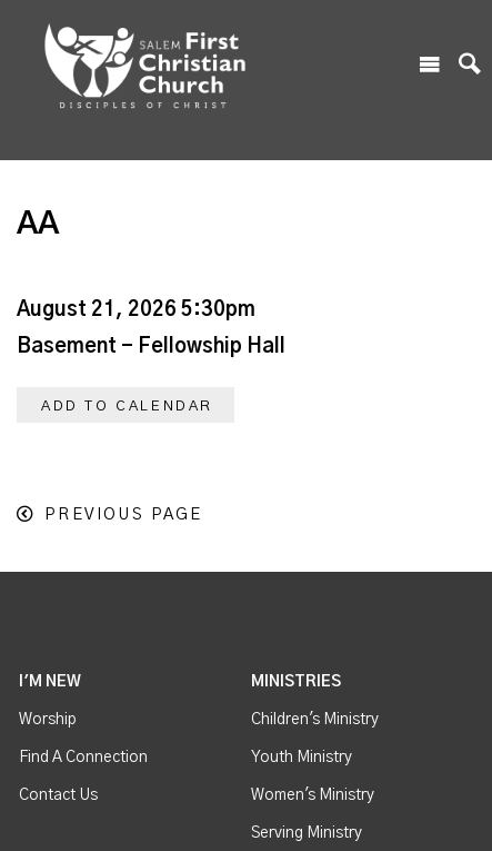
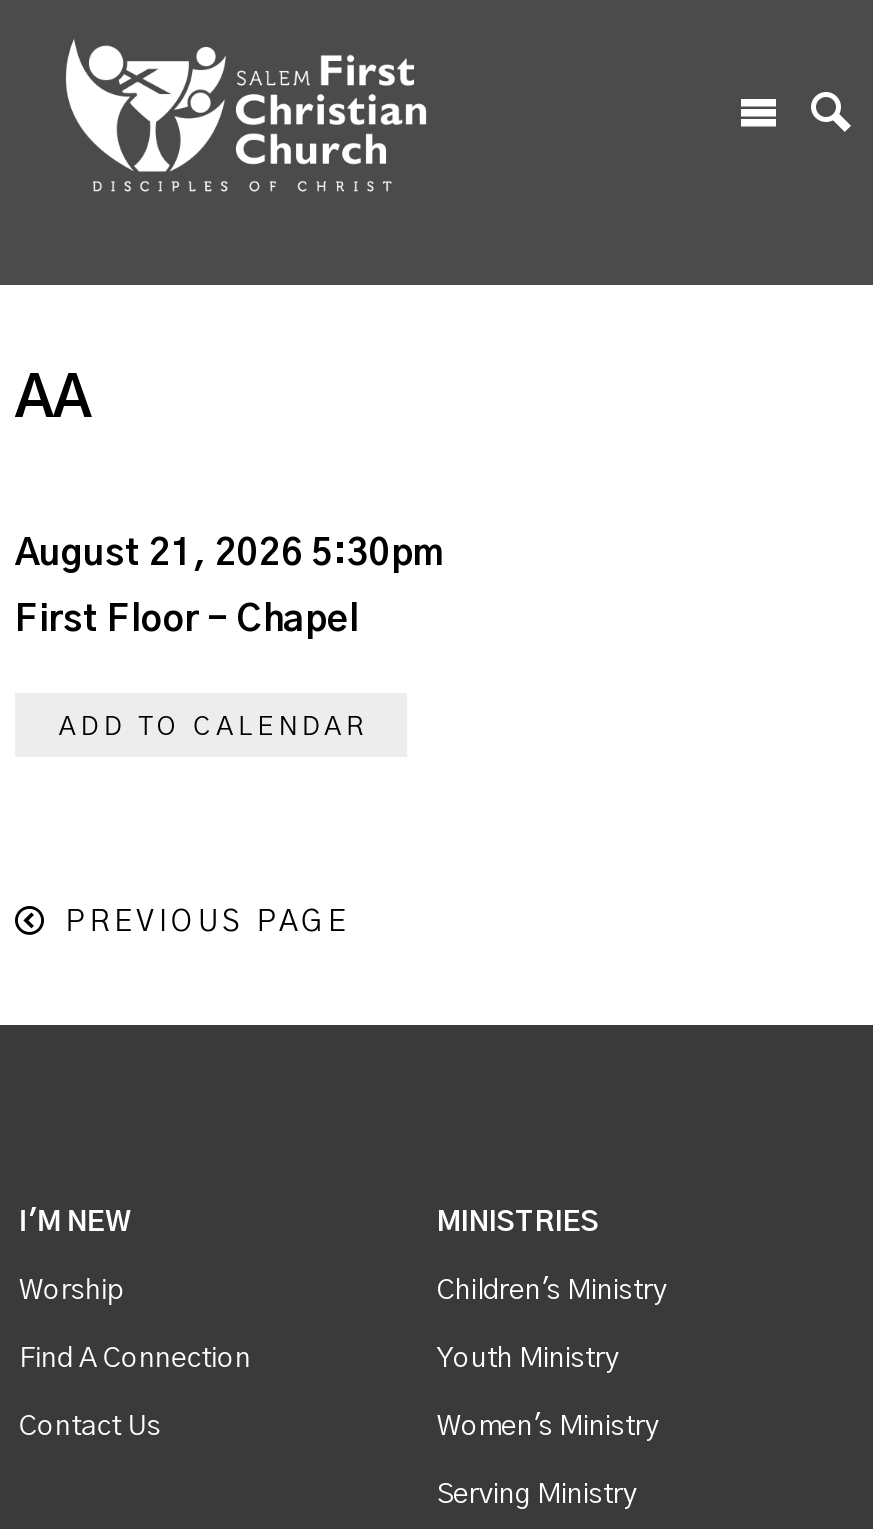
- Basement - Fellowship Hall
+ First Floor - Chapel
